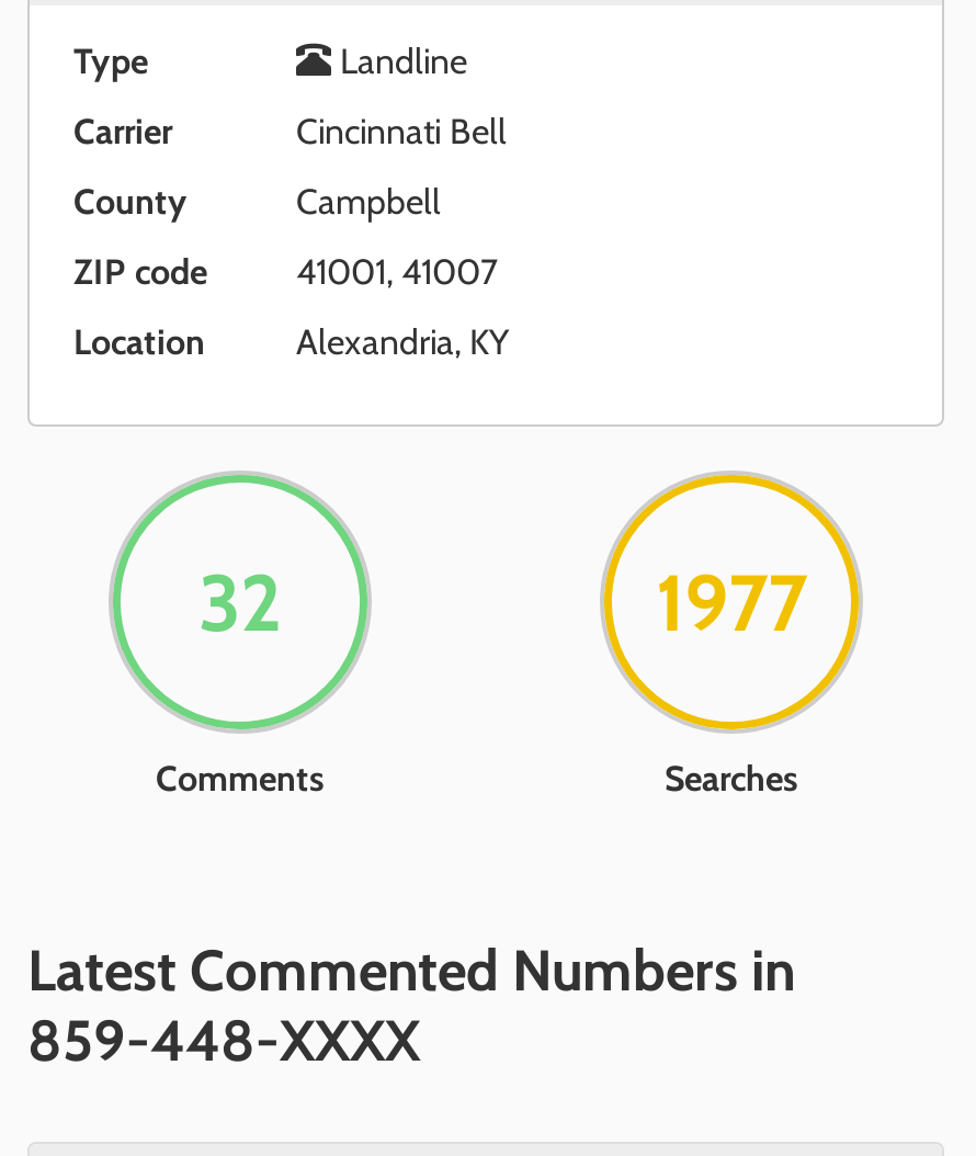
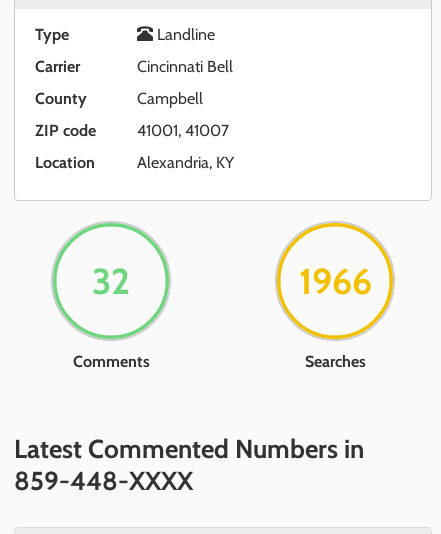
- 1977
+ 1966
